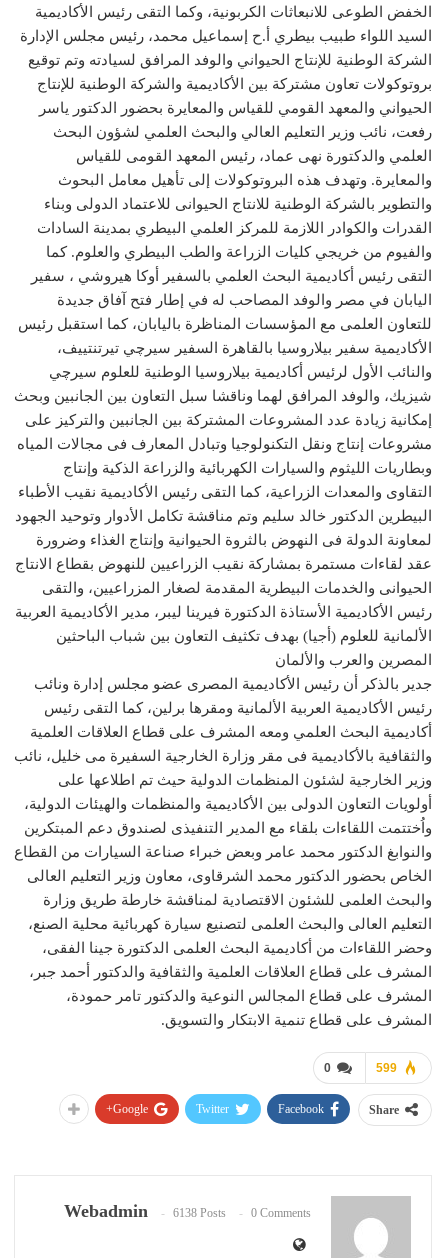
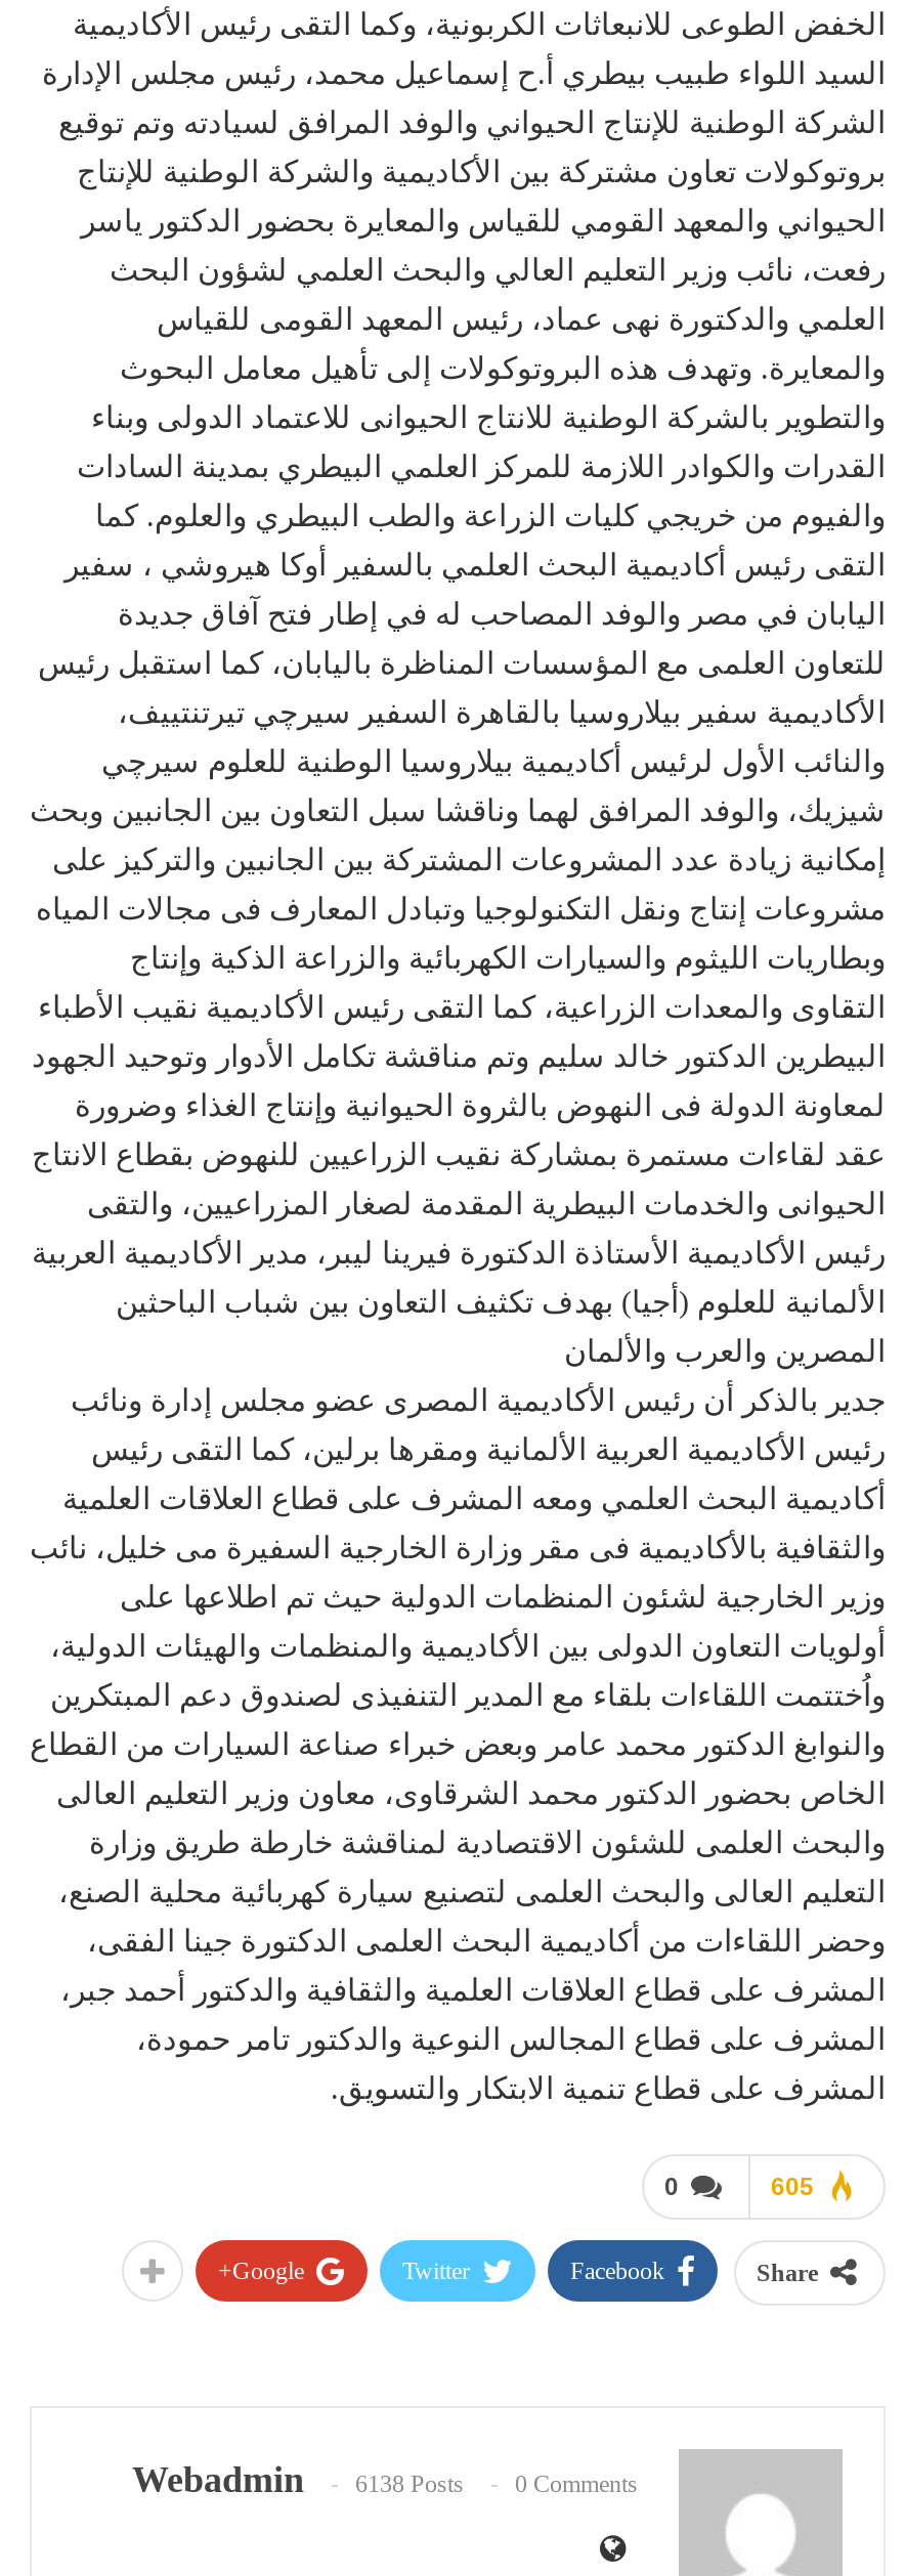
- 599
+ 605
